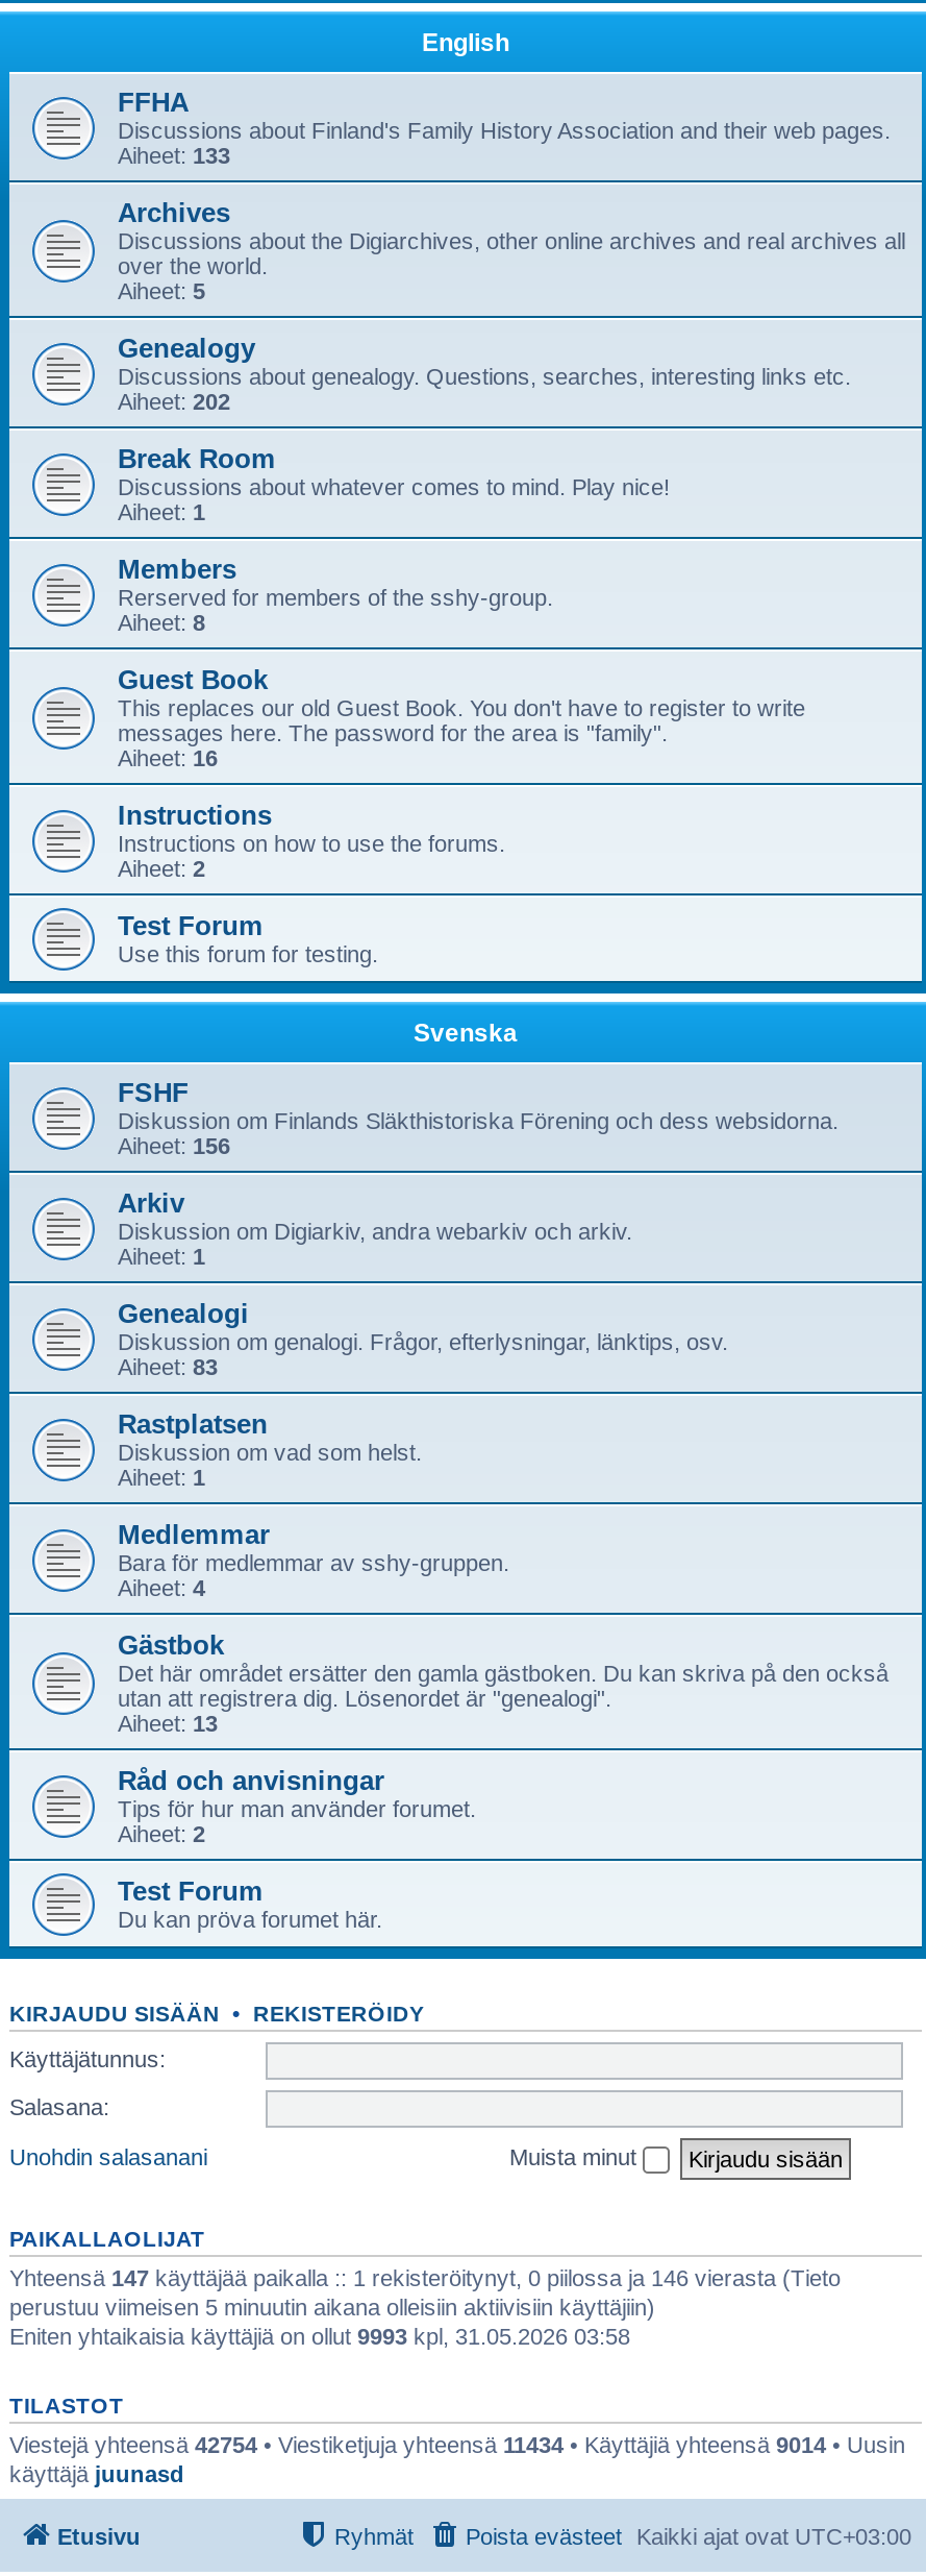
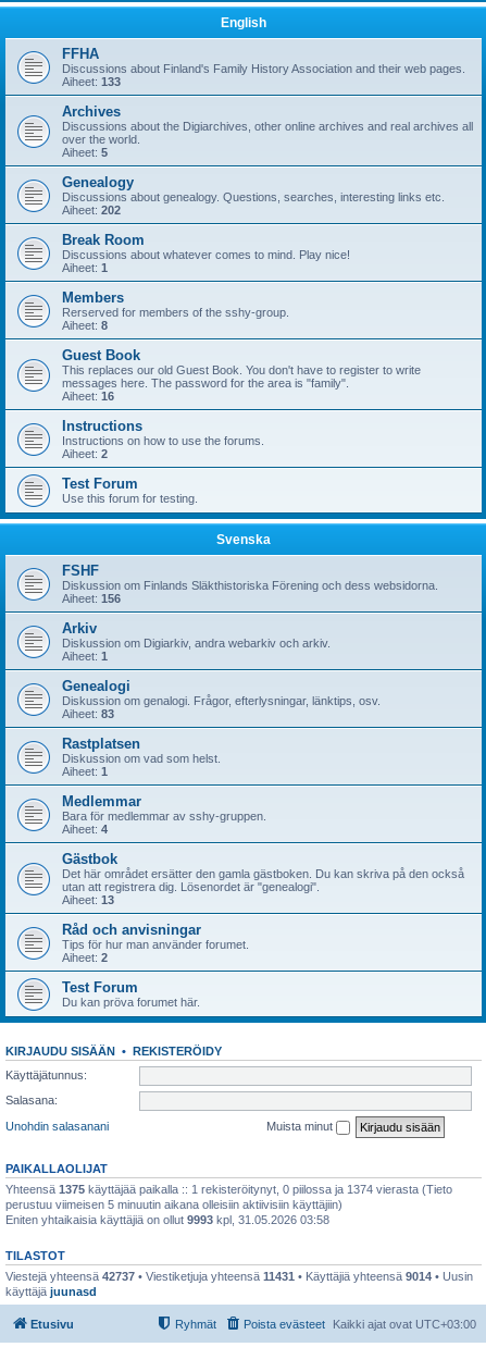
- Yhteensä 147 käyttäjää paikalla :: 1 rekisteröitynyt, 0 piilossa ja 146 vierasta (Tieto
+ Yhteensä 1375 käyttäjää paikalla :: 1 rekisteröitynyt, 0 piilossa ja 1374 vierasta (Tieto

- Viestejä yhteensä 42754 • Viestiketjuja yhteensä 11434 • Käyttäjiä yhteensä 9014 • Uusin
+ Viestejä yhteensä 42737 • Viestiketjuja yhteensä 11431 • Käyttäjiä yhteensä 9014 • Uusin
